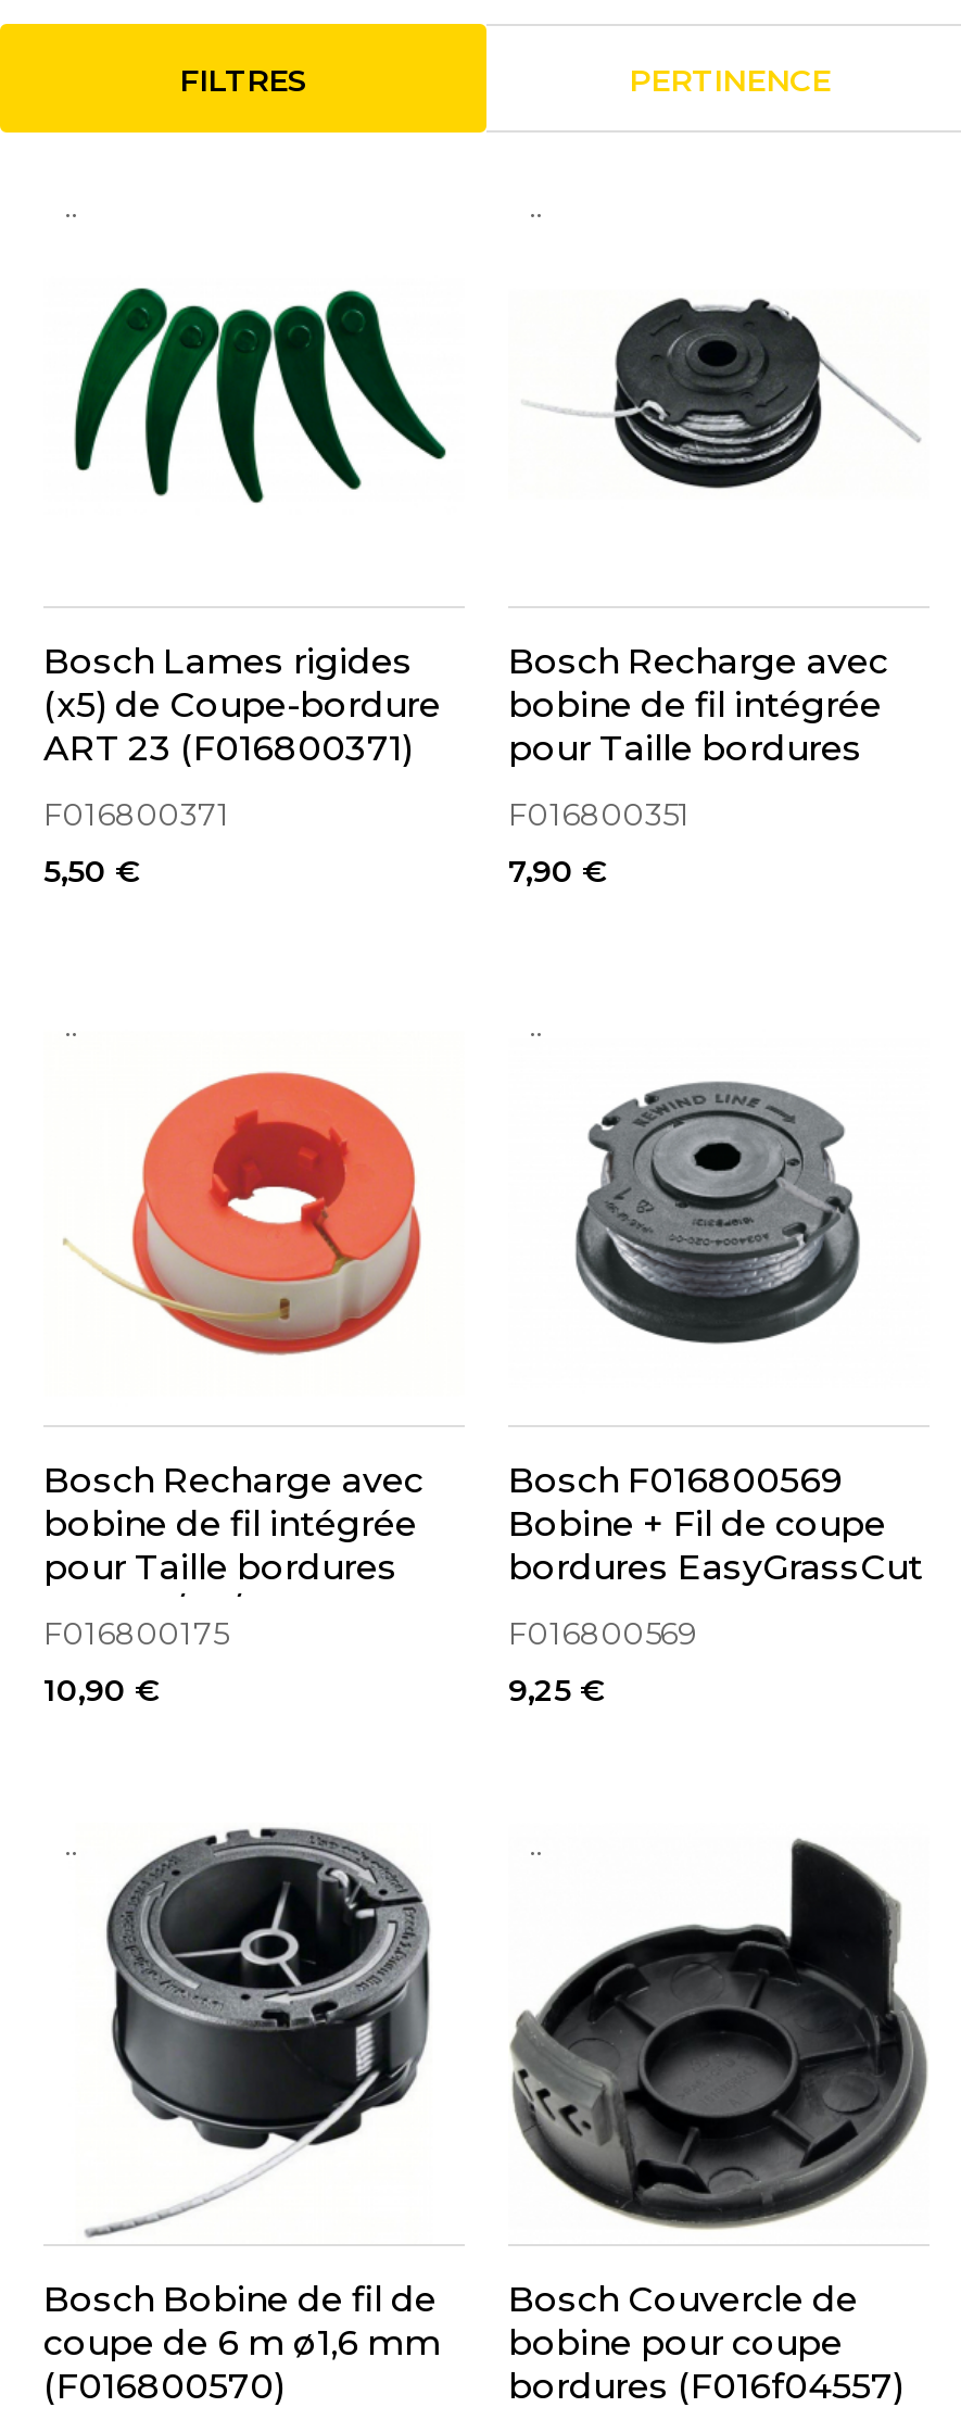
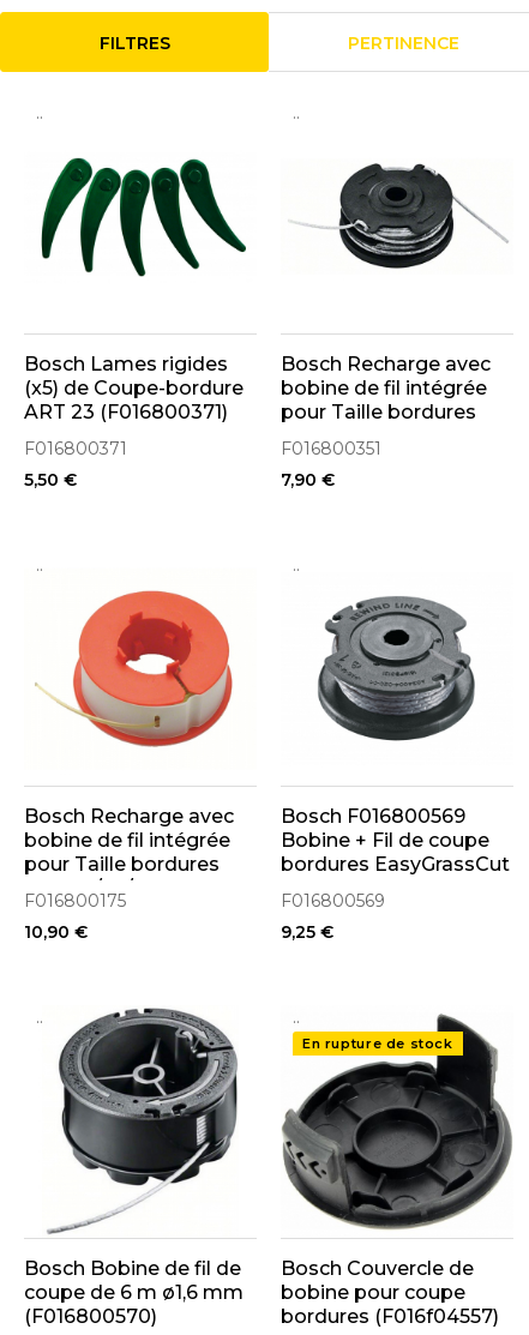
+ En rupture de stock
